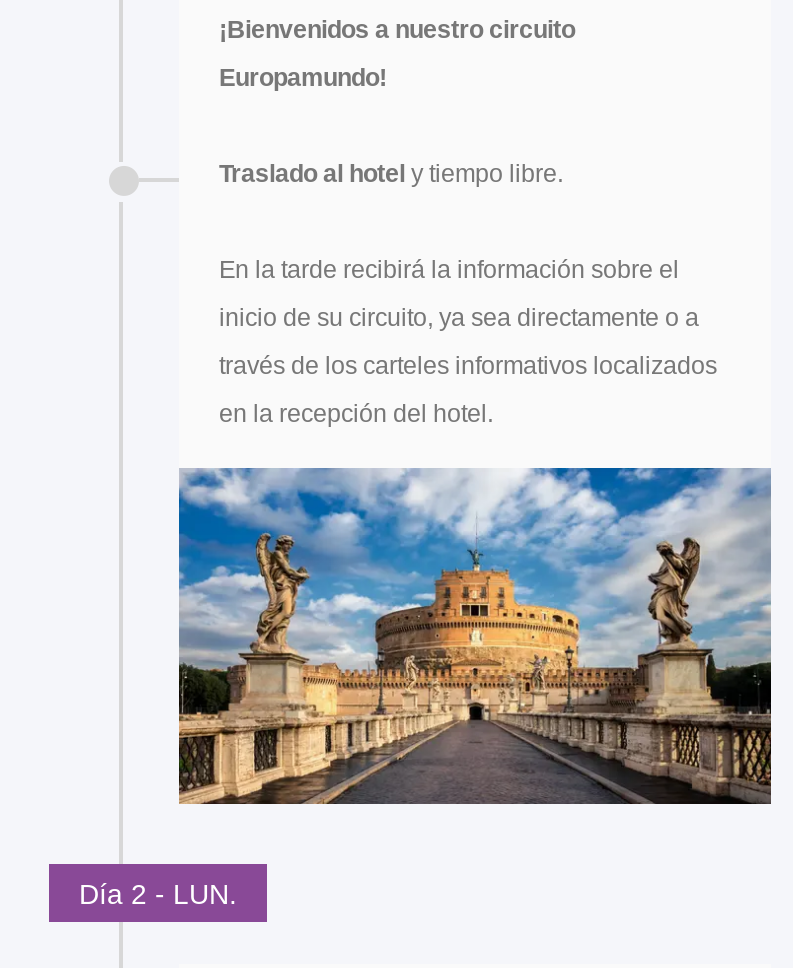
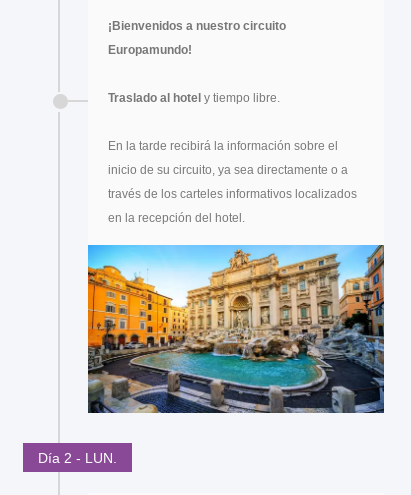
- [image]
+ [image]
